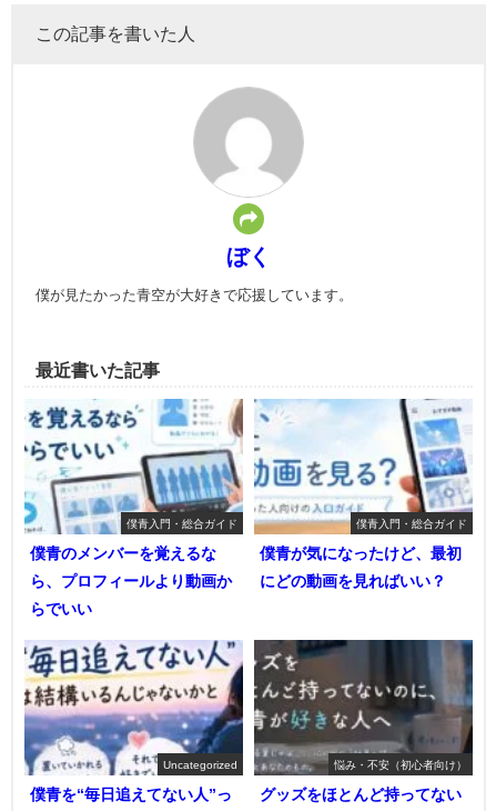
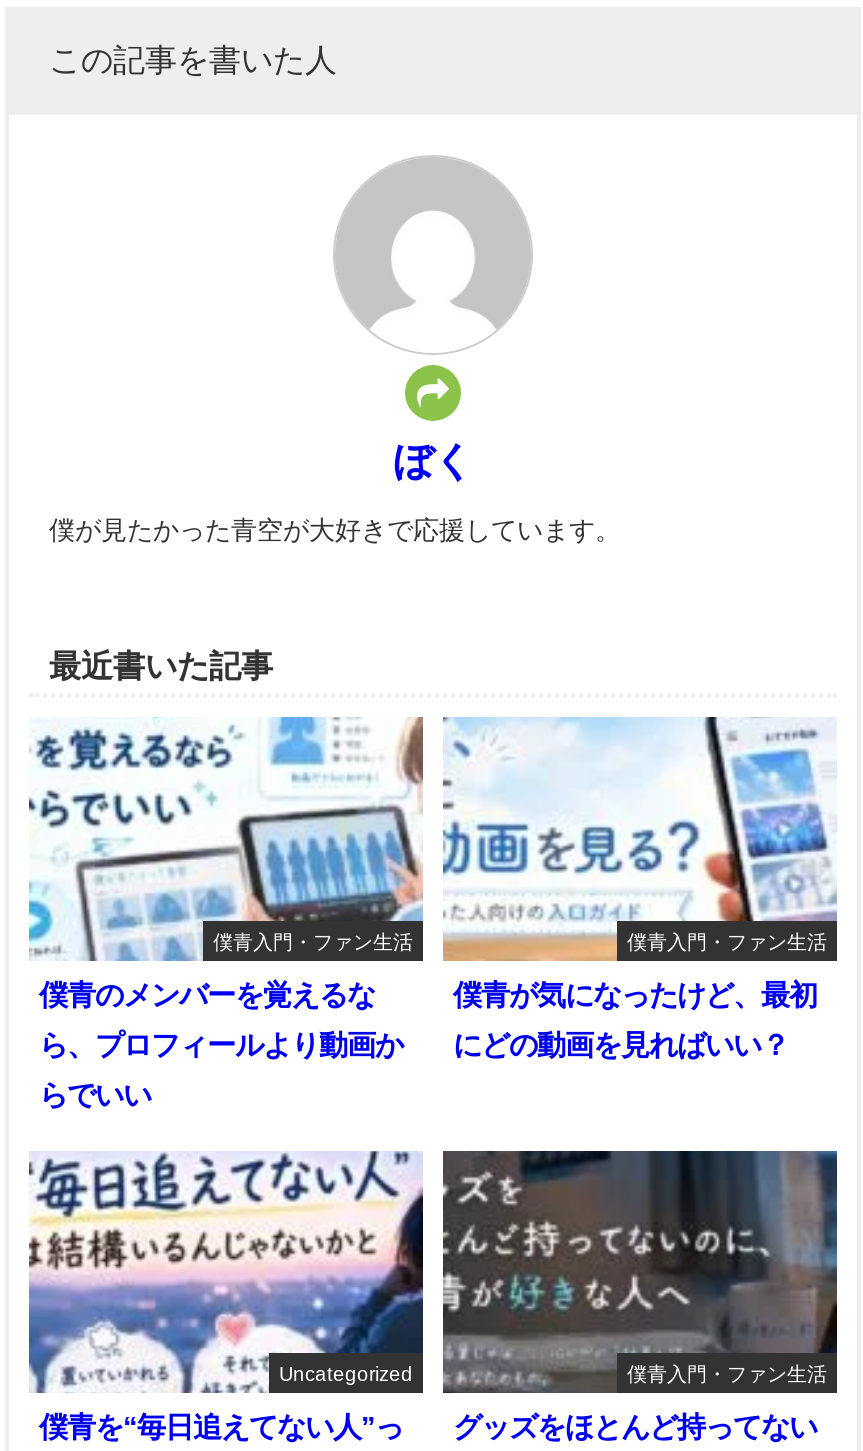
- 僕青入門・総合ガイド
+ 僕青入門・ファン生活

- 僕青入門・総合ガイド
+ 僕青入門・ファン生活

- 悩み・不安（初心者向け）
+ 僕青入門・ファン生活
